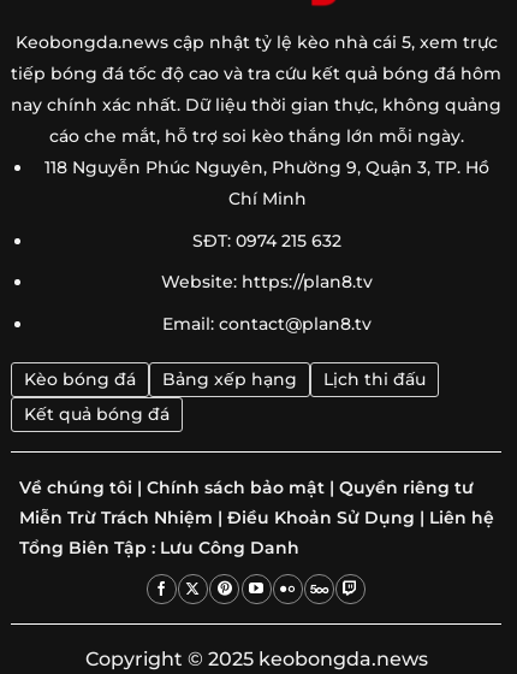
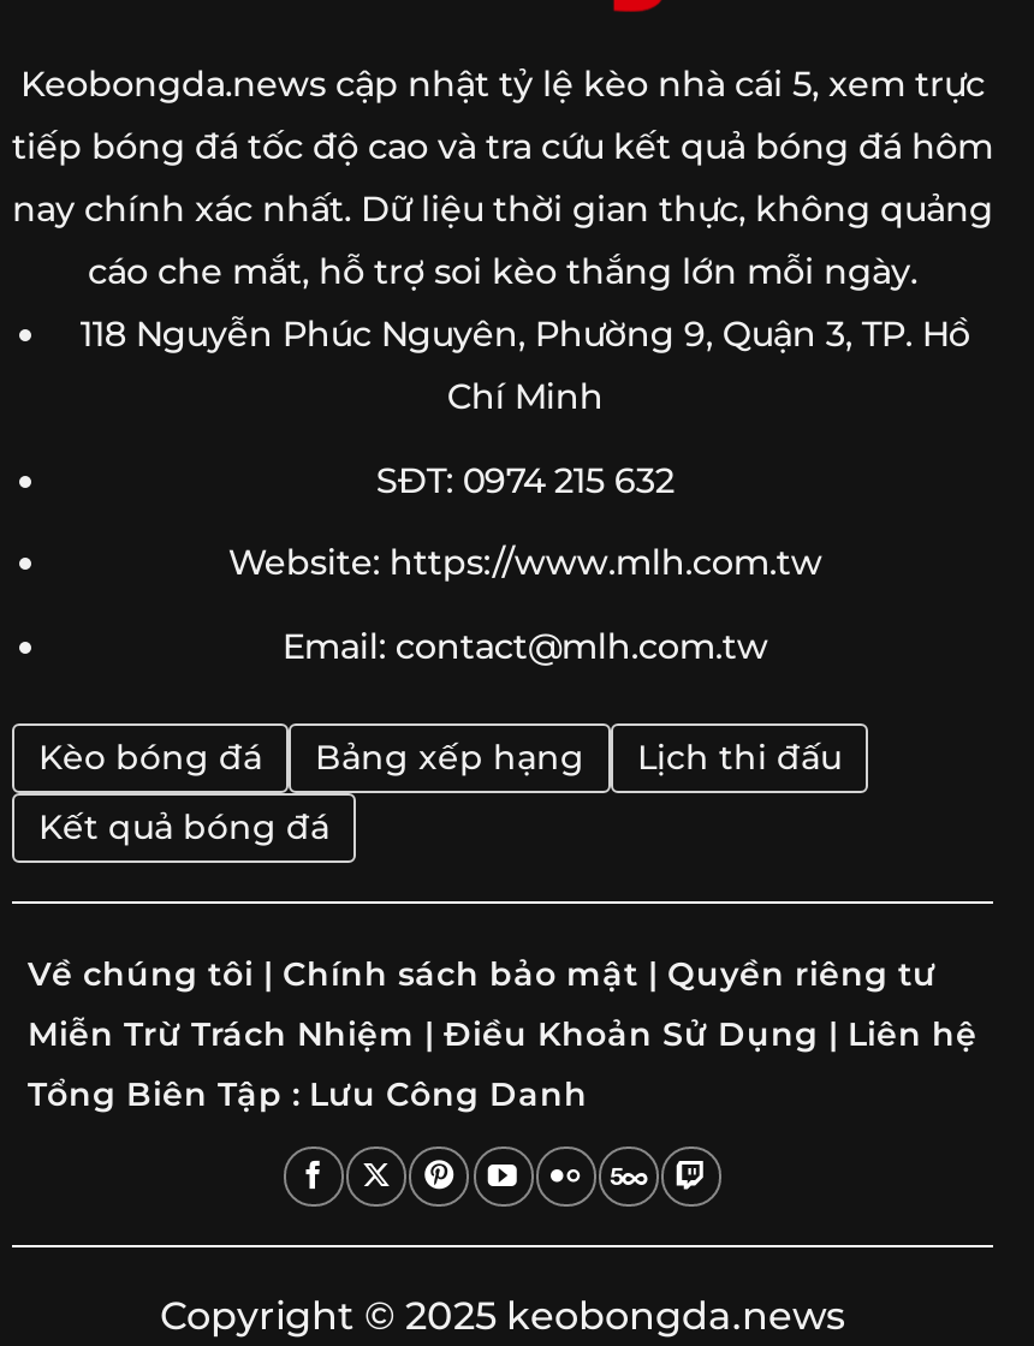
- Website: https://plan8.tv
+ Website: https://www.mlh.com.tw

- Email: contact@plan8.tv
+ Email: contact@mlh.com.tw
